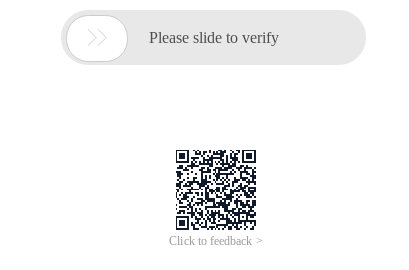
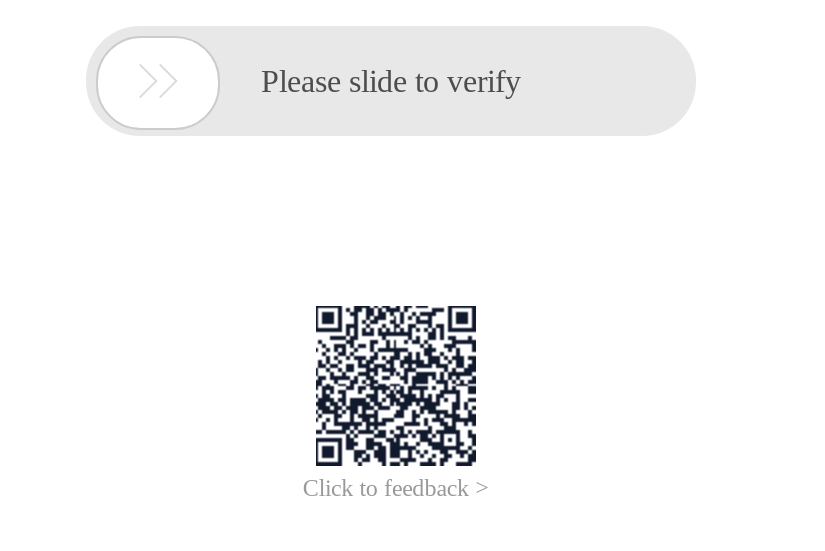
- [image]
+ [image]
